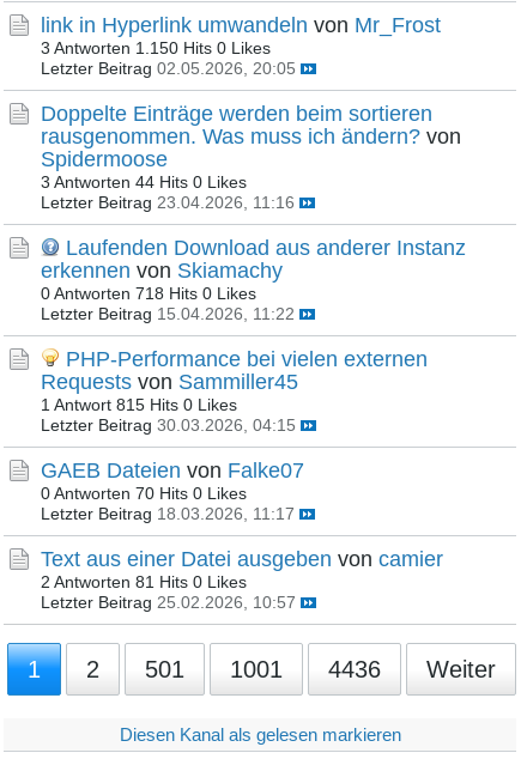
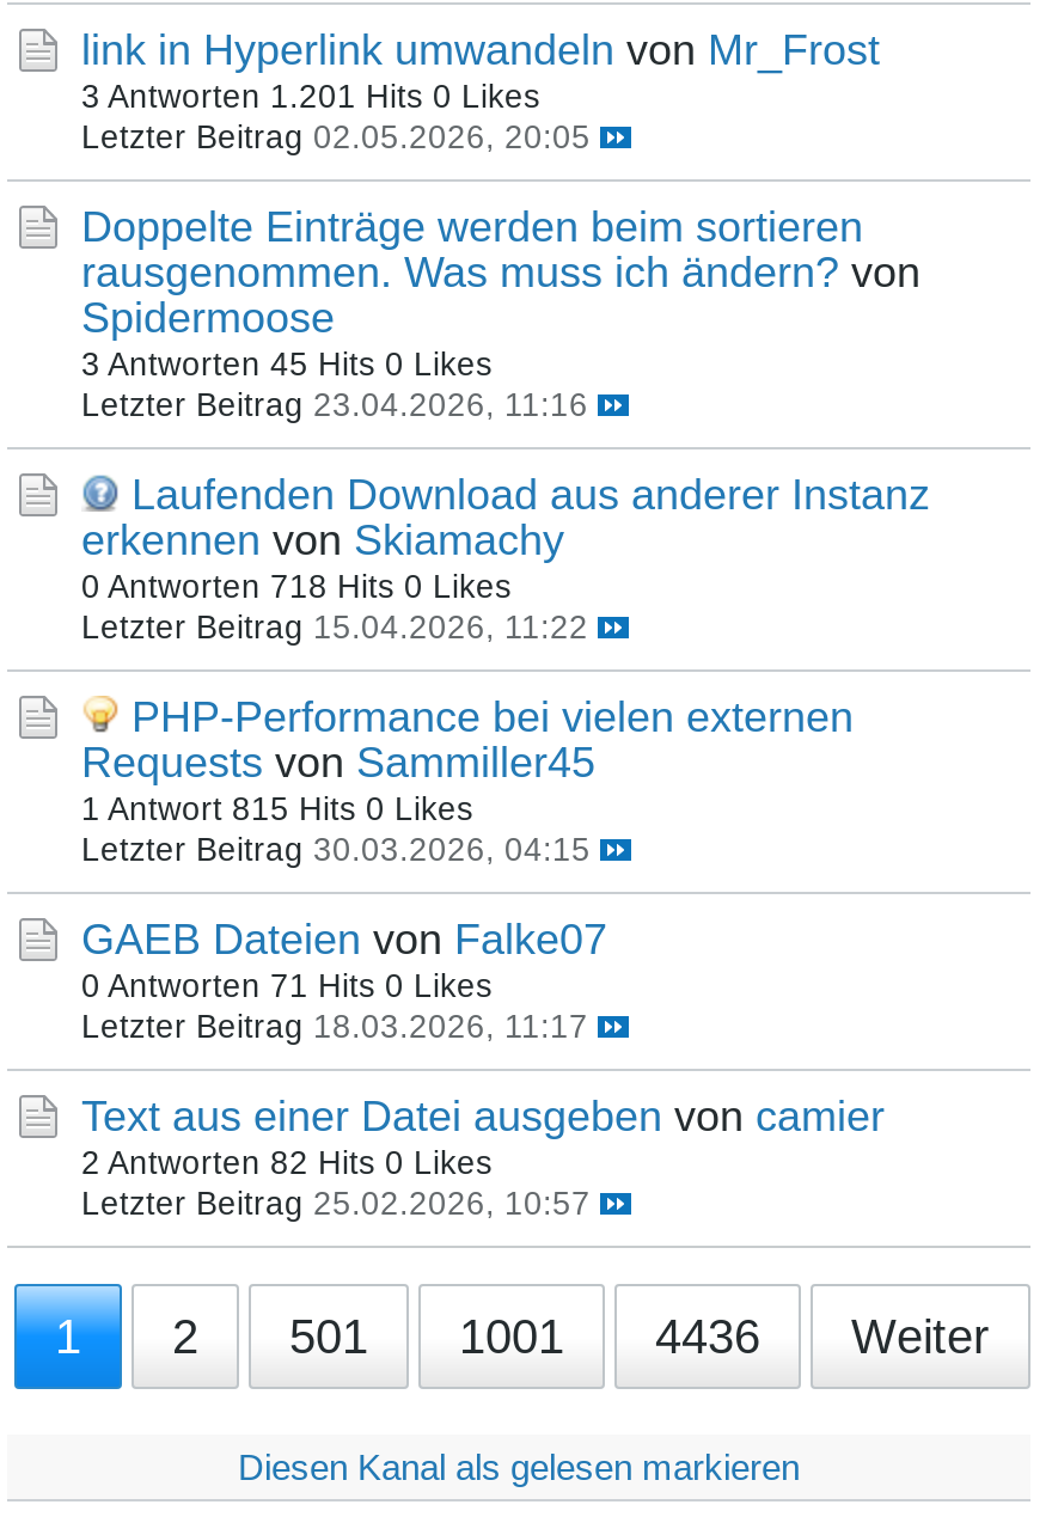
- 3 Antworten 1.150 Hits 0 Likes
+ 3 Antworten 1.201 Hits 0 Likes

- 3 Antworten 44 Hits 0 Likes
+ 3 Antworten 45 Hits 0 Likes

- 0 Antworten 70 Hits 0 Likes
+ 0 Antworten 71 Hits 0 Likes

- 2 Antworten 81 Hits 0 Likes
+ 2 Antworten 82 Hits 0 Likes
